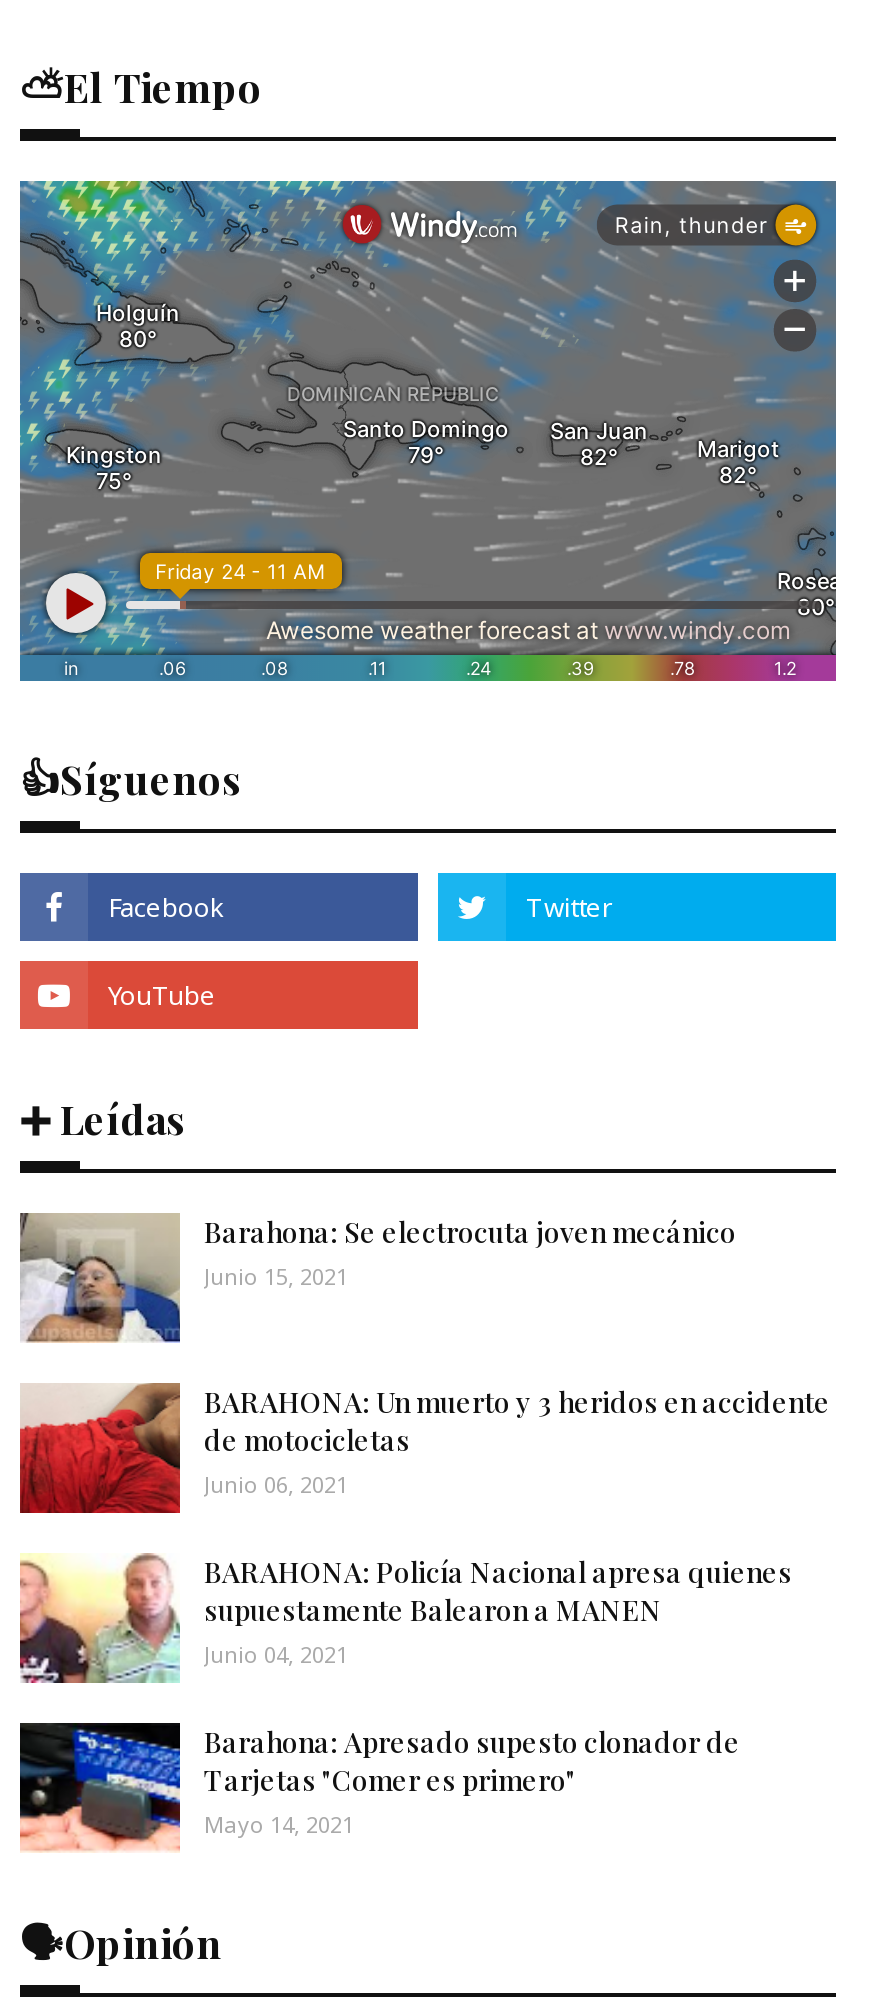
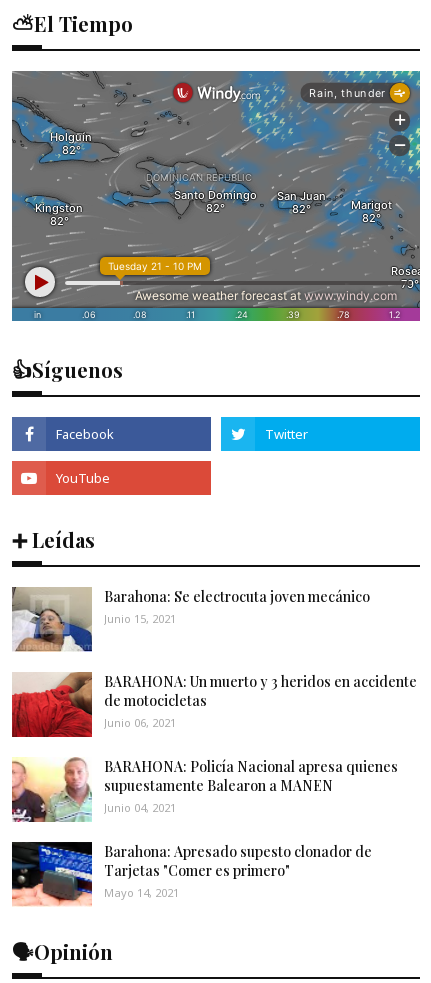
- [image]
+ [image]
